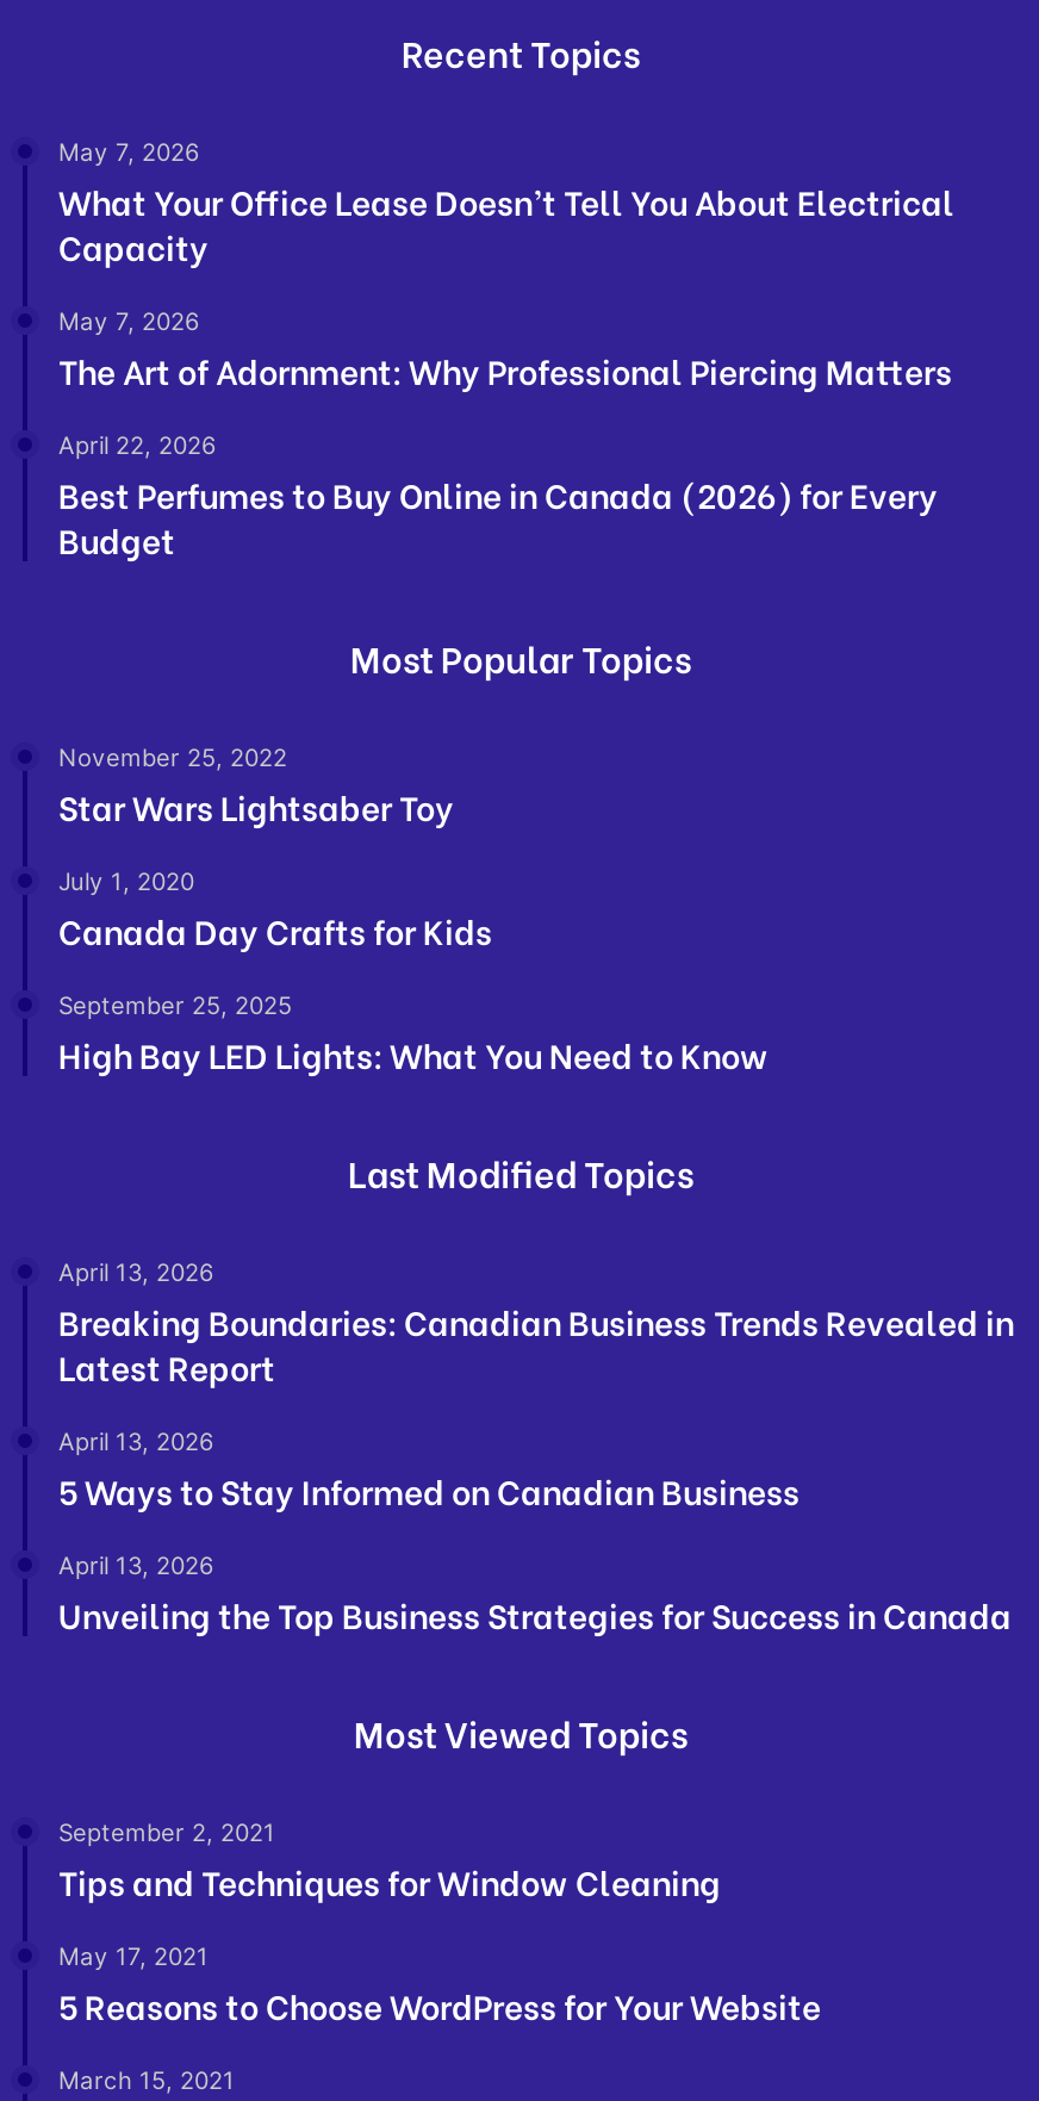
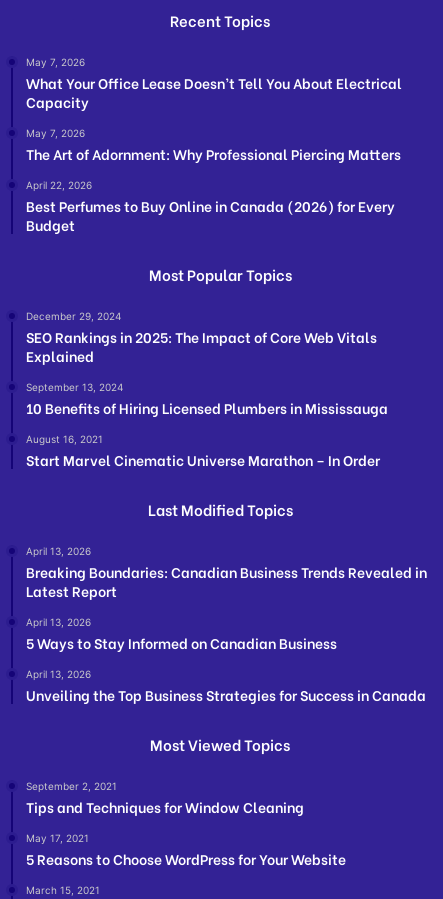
- November 25, 2022
- Star Wars Lightsaber Toy
+ December 29, 2024
+ SEO Rankings in 2025: The Impact of Core Web Vitals
+ Explained

- July 1, 2020
- Canada Day Crafts for Kids
+ September 13, 2024
+ 10 Benefits of Hiring Licensed Plumbers in Mississauga

- September 25, 2025
- High Bay LED Lights: What You Need to Know
+ August 16, 2021
+ Start Marvel Cinematic Universe Marathon – In Order
